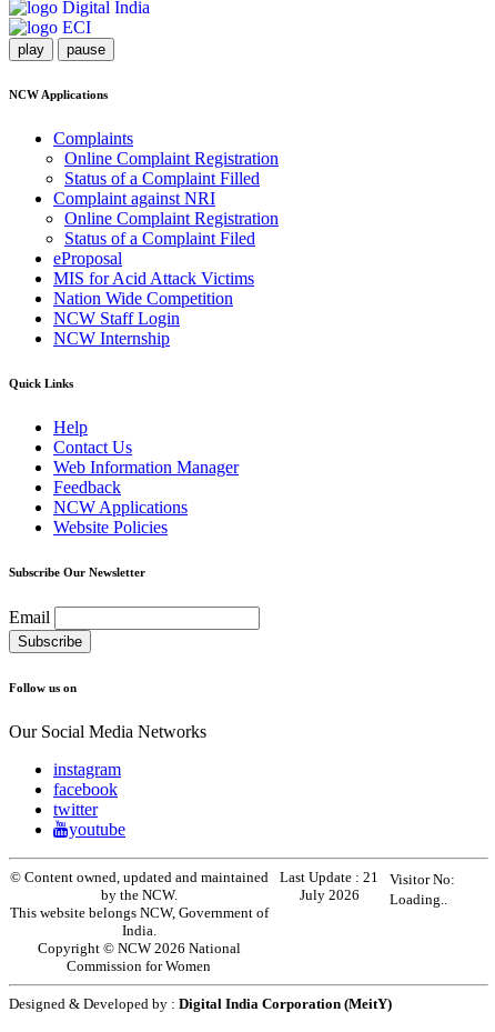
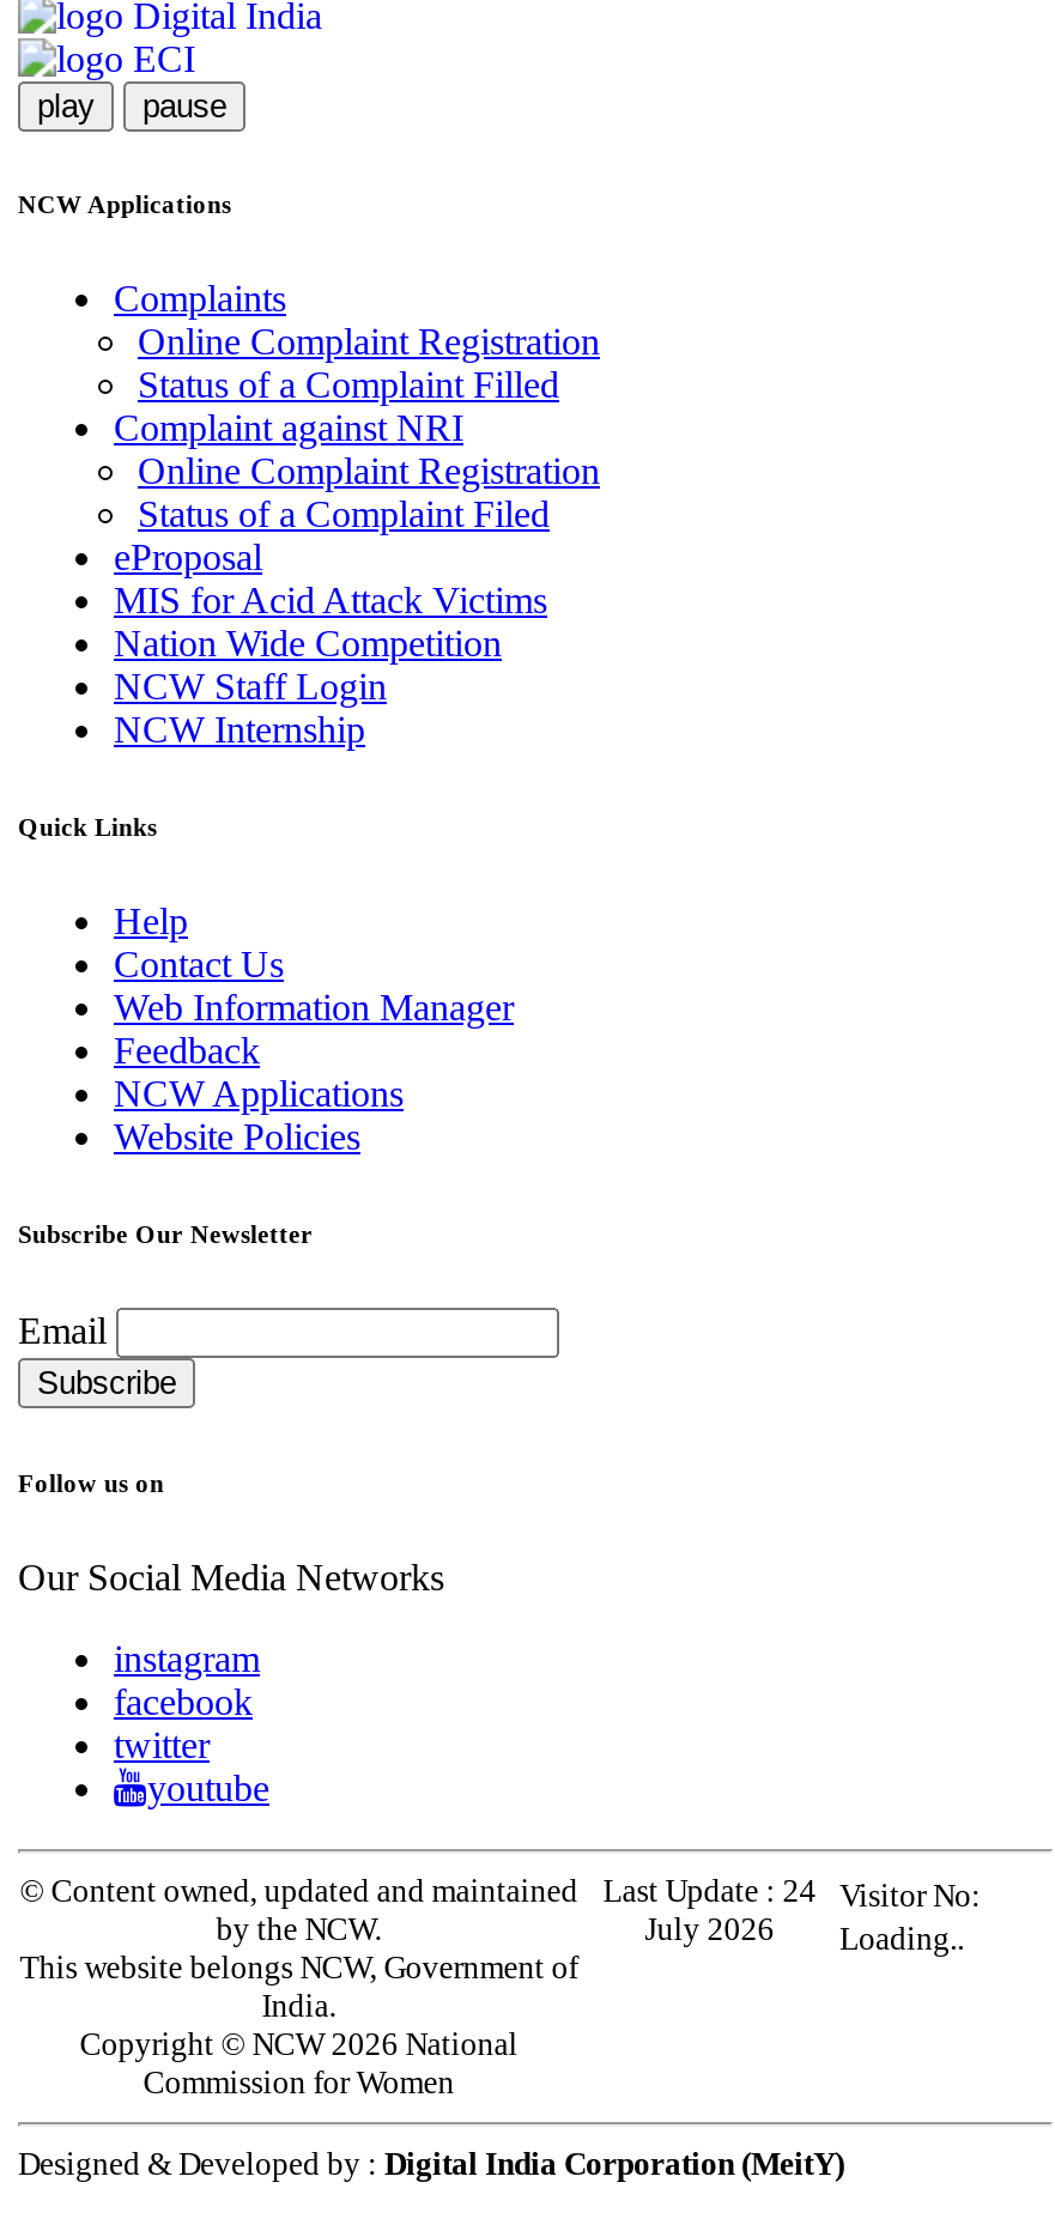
- © Content owned, updated and maintained Last Update : 21 Visitor No:
+ © Content owned, updated and maintained Last Update : 24 Visitor No:
